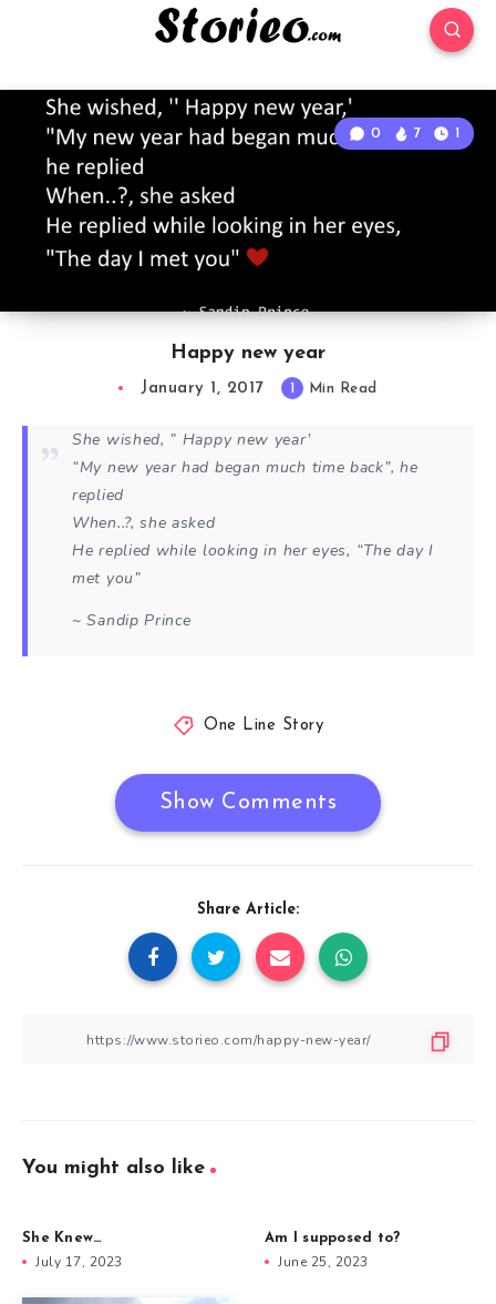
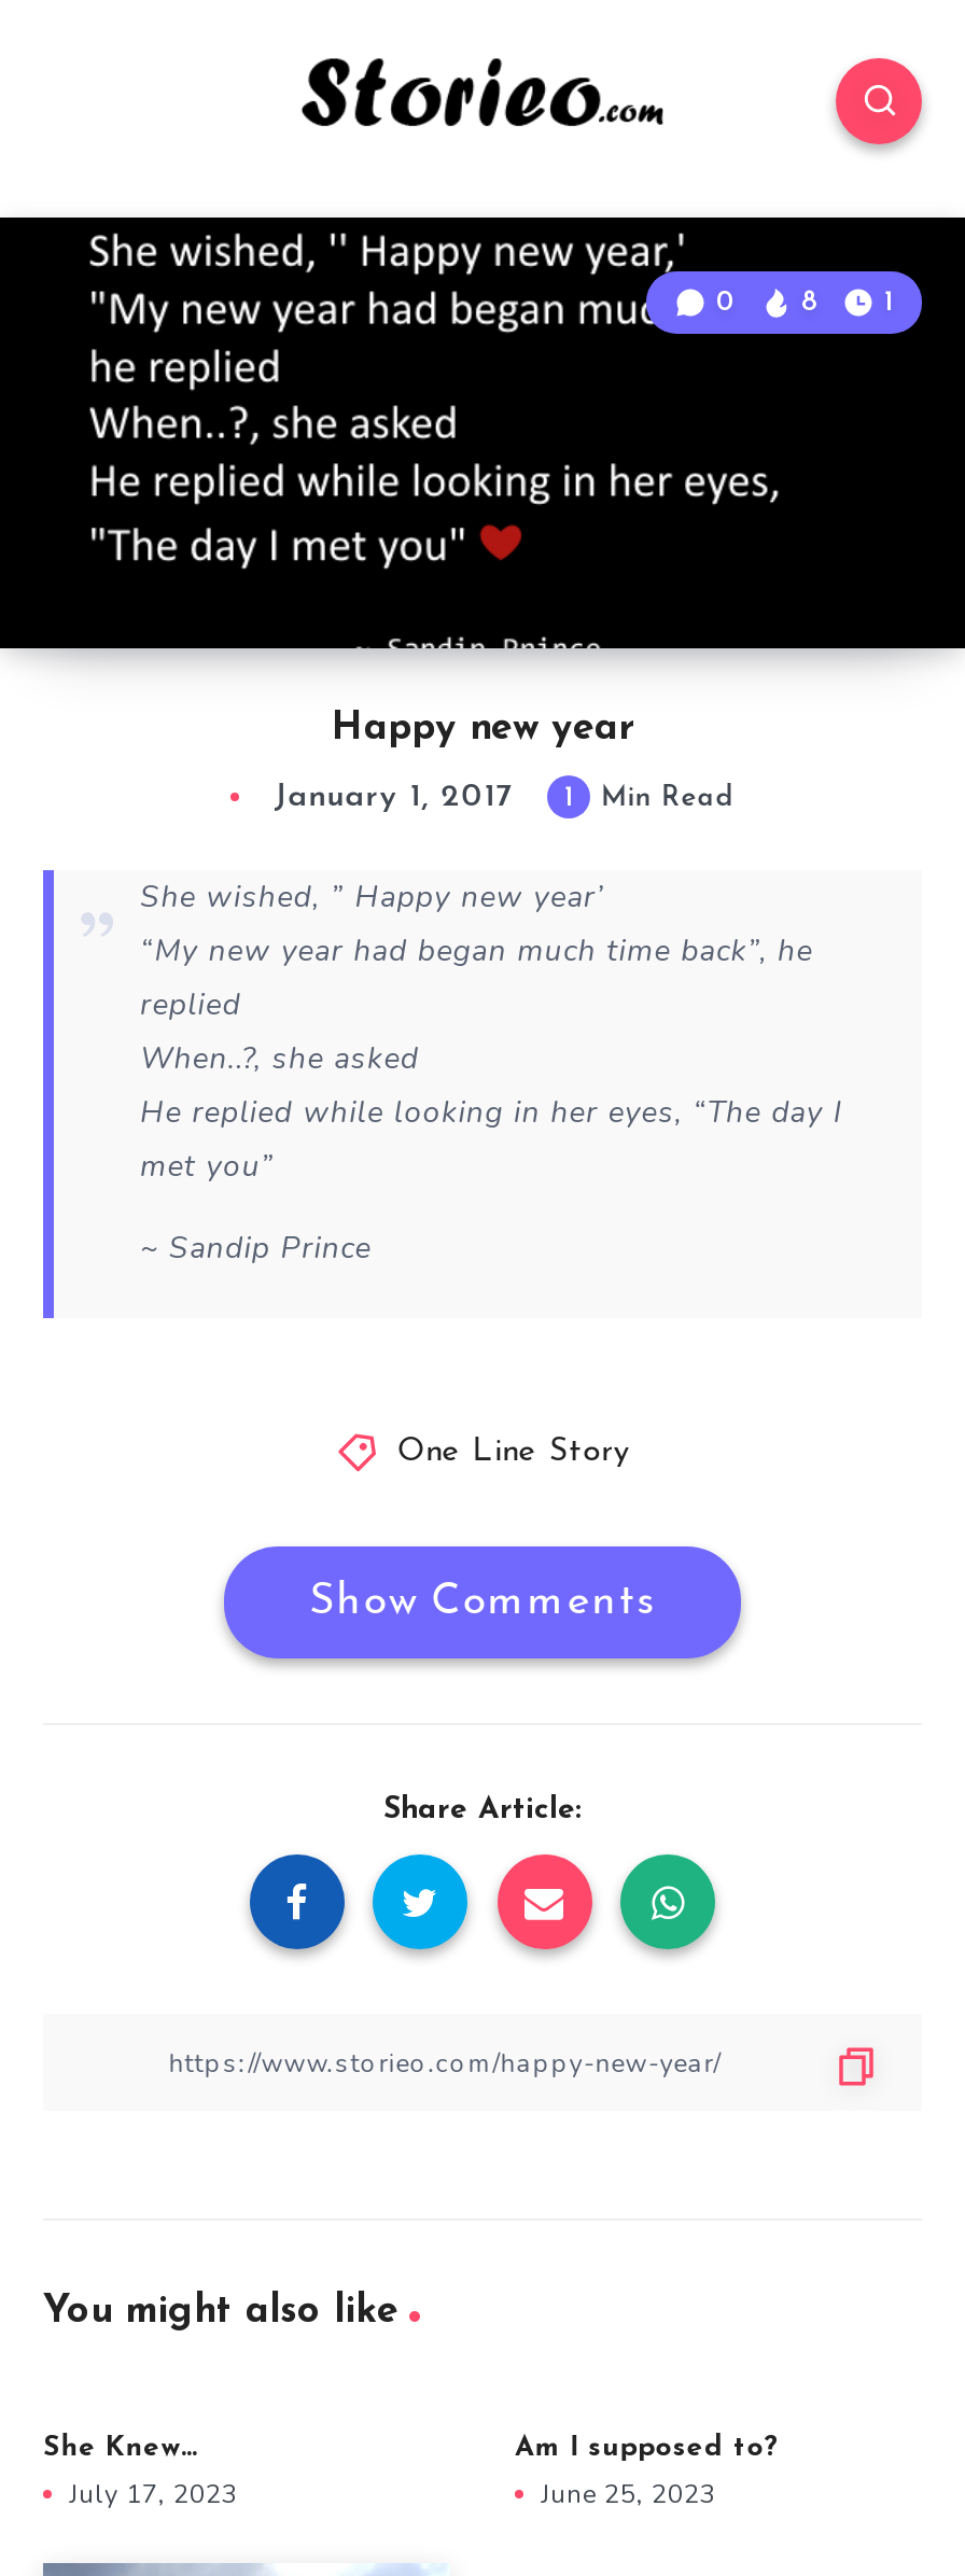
- 0 7 1
+ 0 8 1
